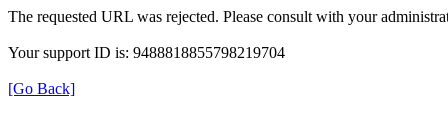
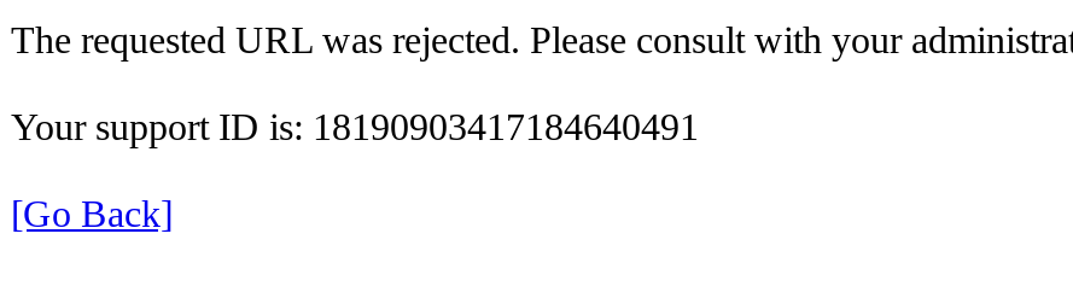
- Your support ID is: 9488818855798219704
+ Your support ID is: 18190903417184640491
